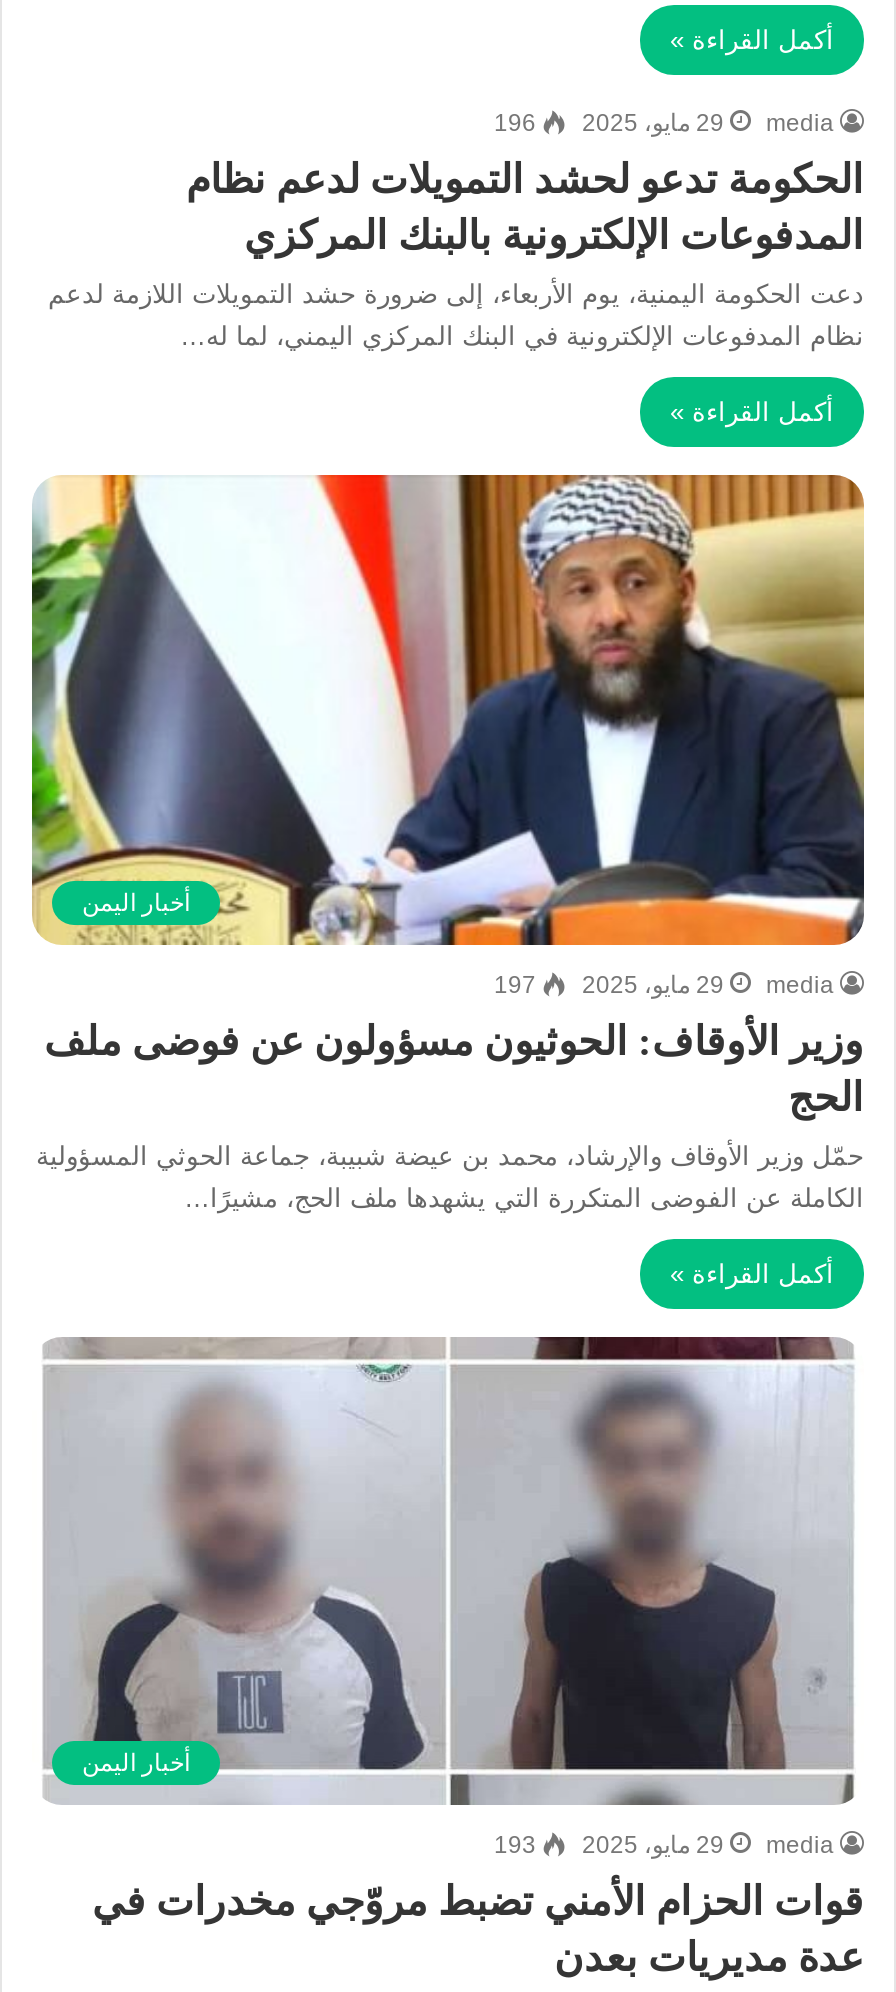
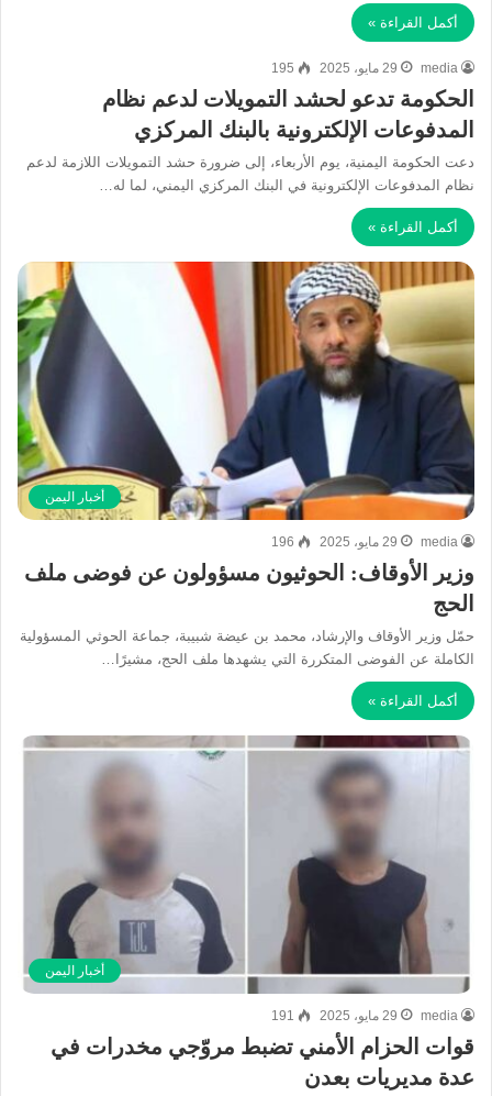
- 196
+ 195

- 197
+ 196

- 193
+ 191
